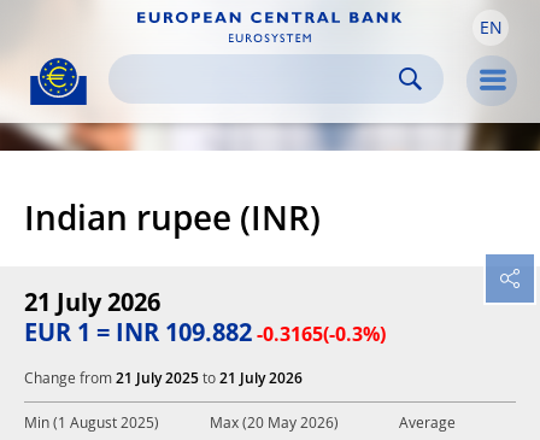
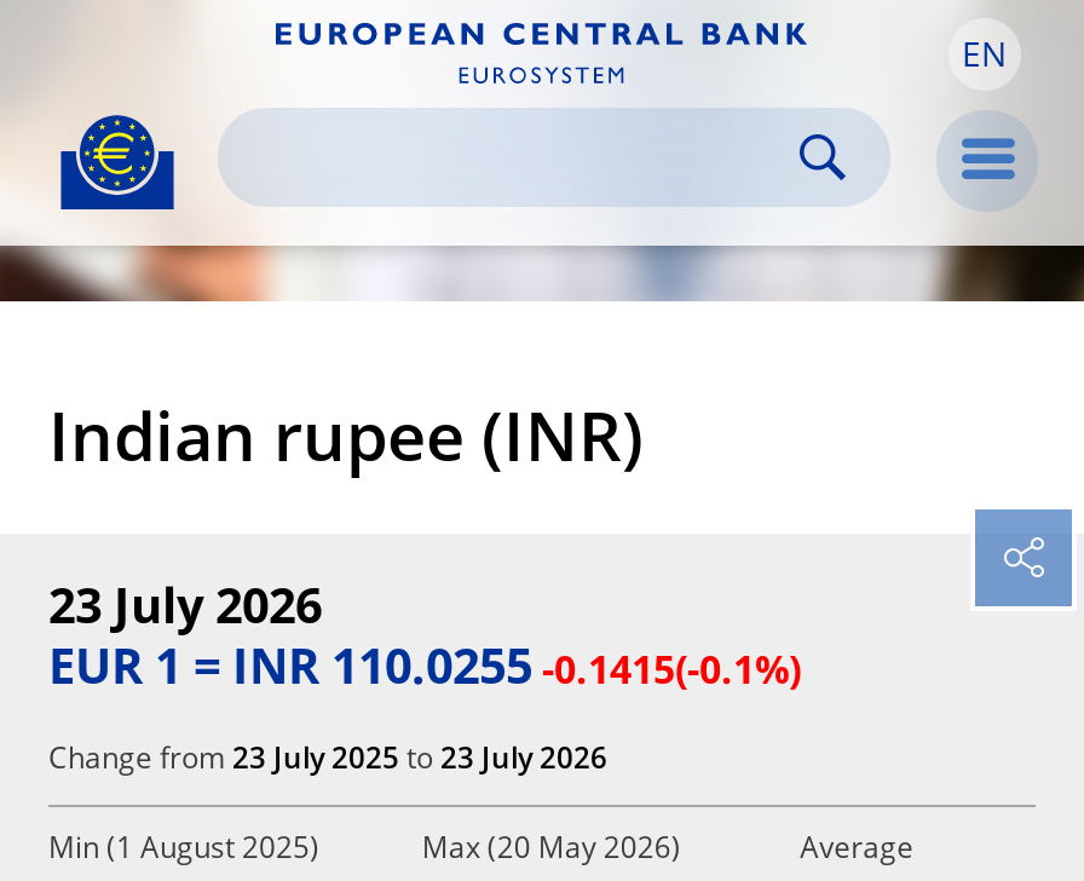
- 21 July 2026
+ 23 July 2026

- EUR 1 = INR 109.882 -0.3165(-0.3%)
+ EUR 1 = INR 110.0255 -0.1415(-0.1%)

- Change from 21 July 2025 to 21 July 2026
+ Change from 23 July 2025 to 23 July 2026
